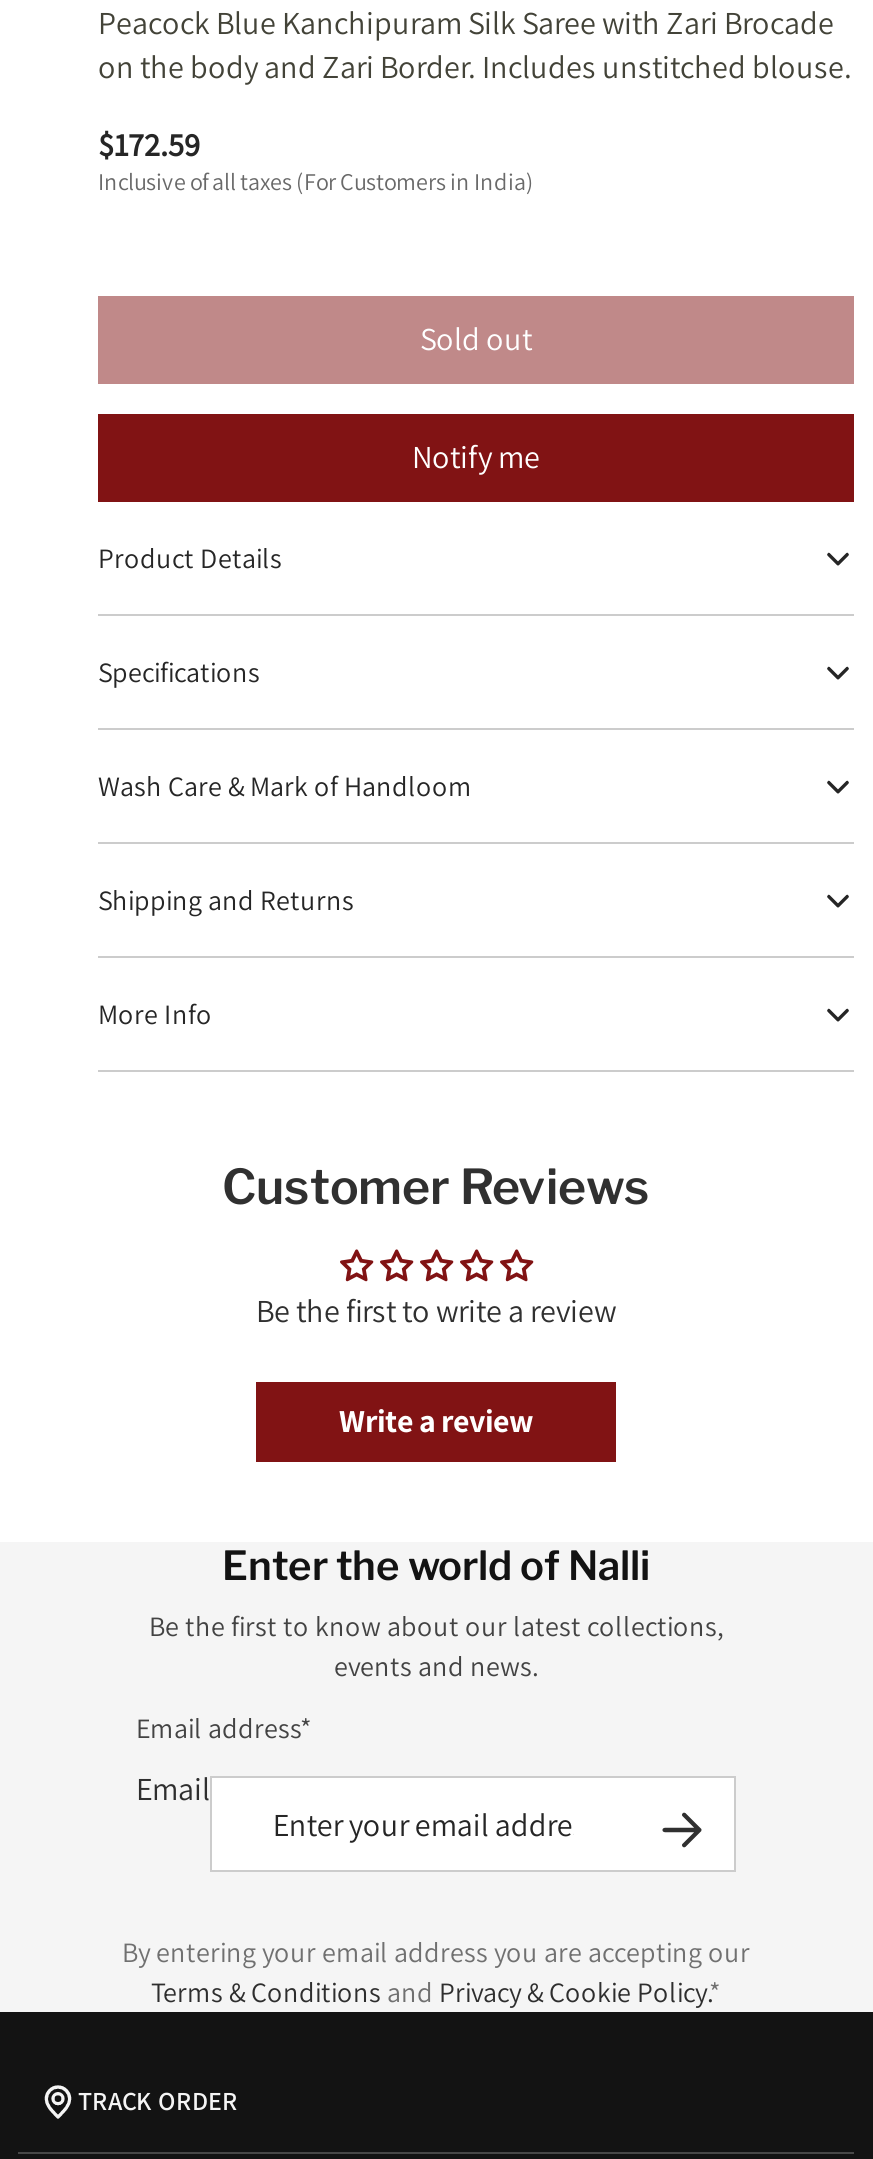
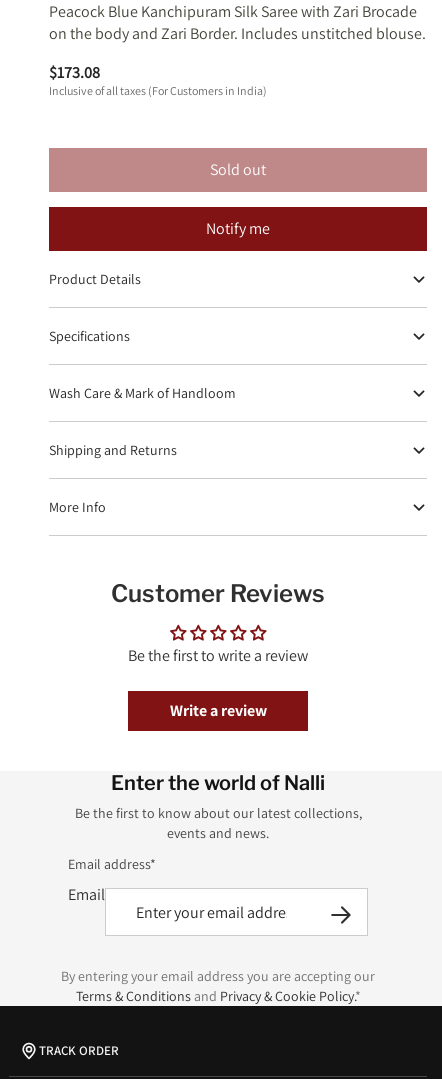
- $172.59
+ $173.08
